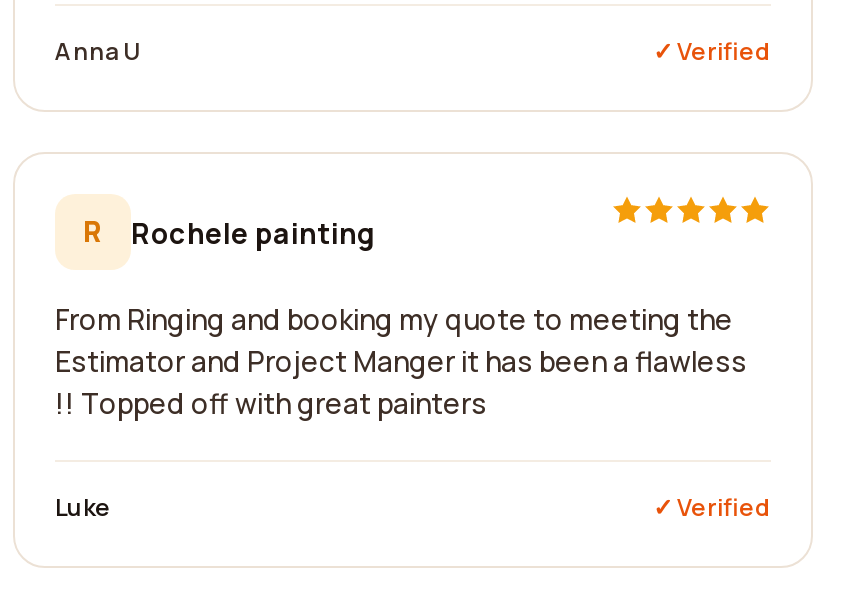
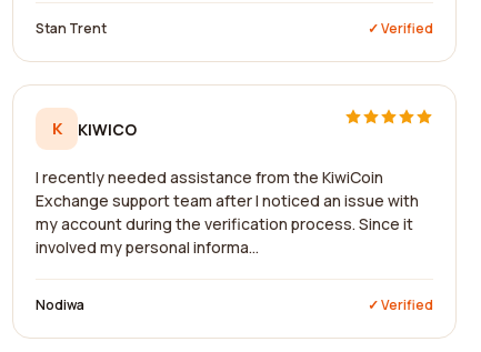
- Anna U
+ Stan Trent

- R
- Rochele painting
+ K
+ KIWICO

- From Ringing and booking my quote to meeting the
- Estimator and Project Manger it has been a flawless
- !! Topped off with great painters
+ I recently needed assistance from the KiwiCoin
+ Exchange support team after I noticed an issue with
+ my account during the verification process. Since it
+ involved my personal informa...

- Luke
+ Nodiwa
